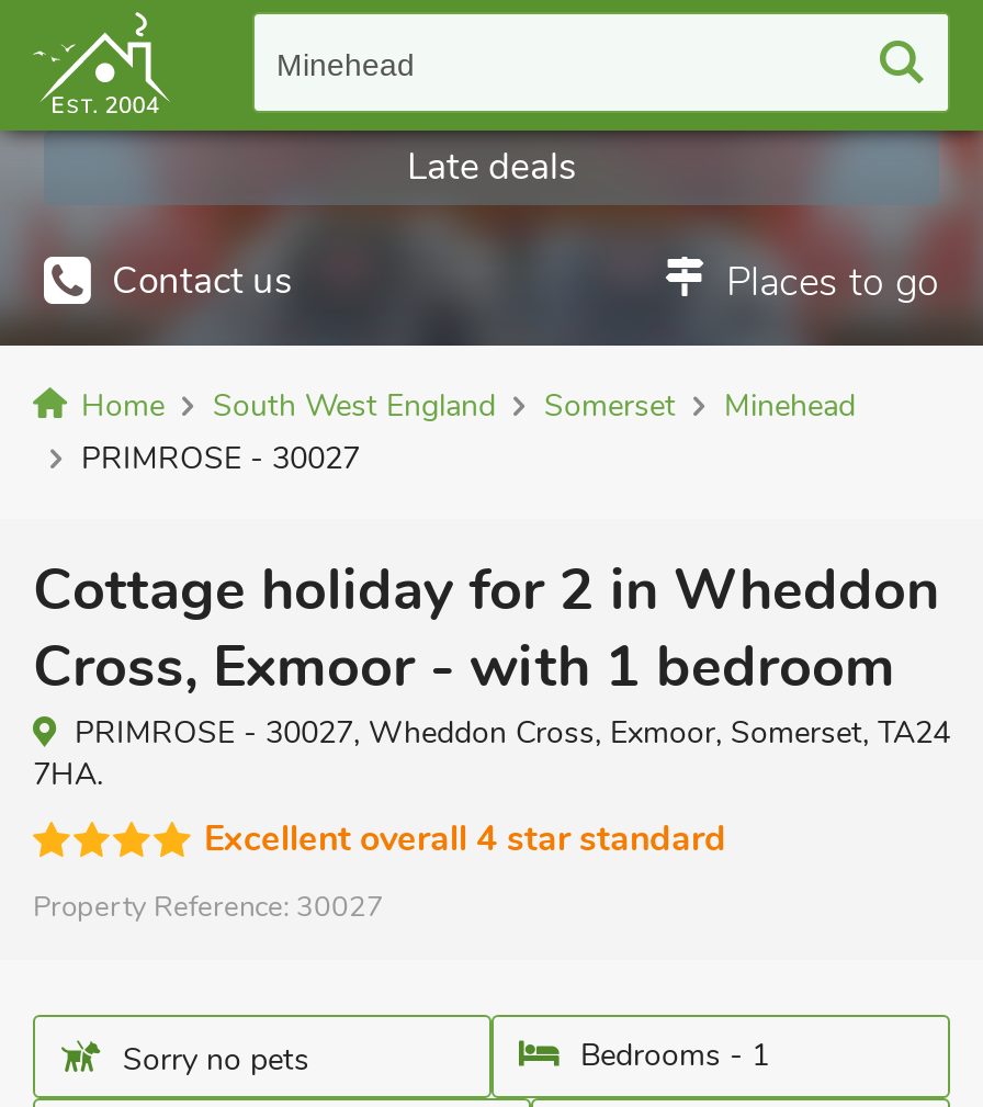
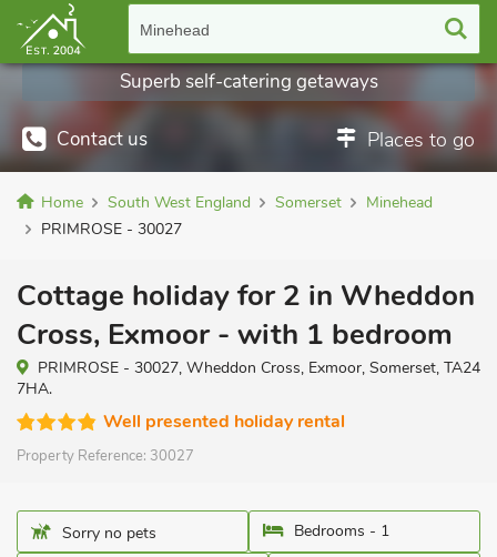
- Late deals
+ Superb self-catering getaways

- Excellent overall 4 star standard
+ Well presented holiday rental
